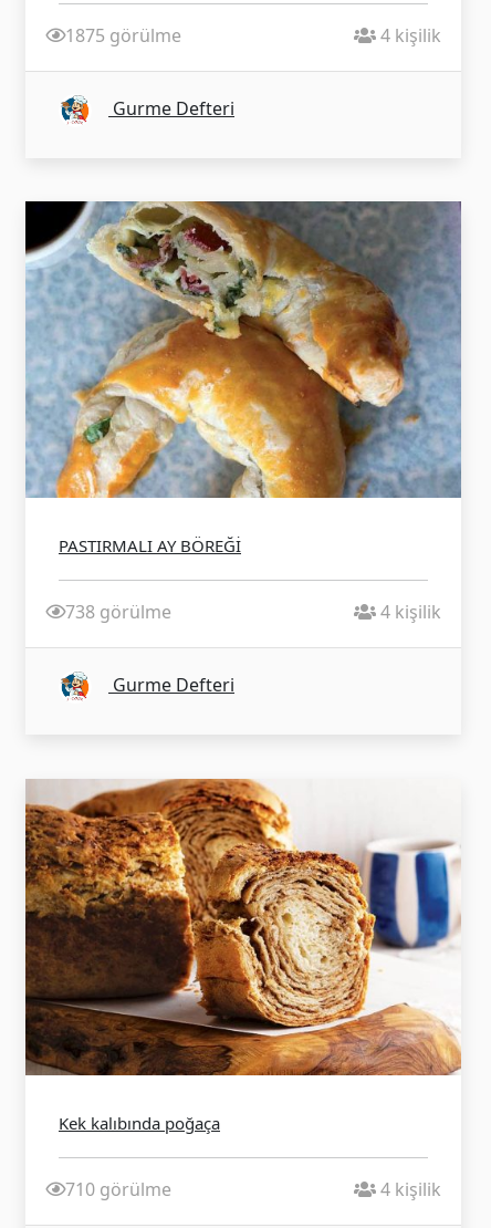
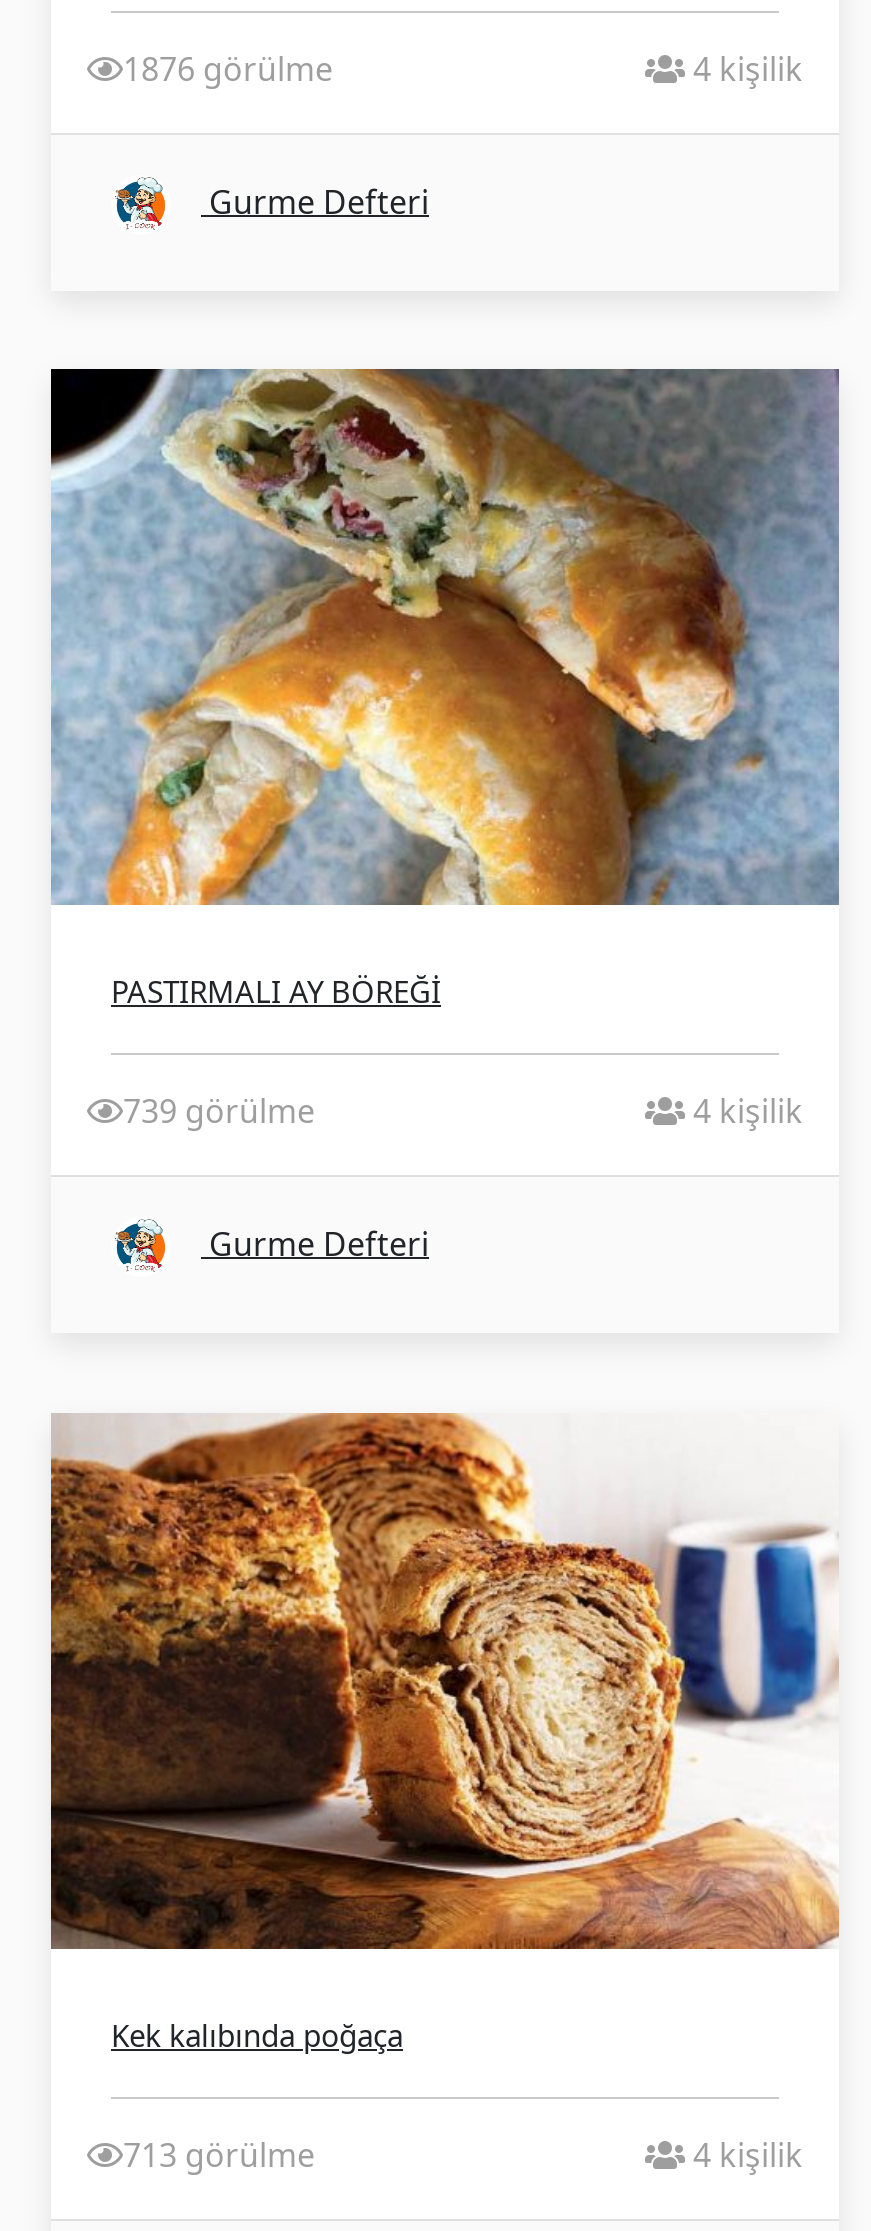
- 1875 görülme
+ 1876 görülme

- 738 görülme
+ 739 görülme

- 710 görülme
+ 713 görülme
